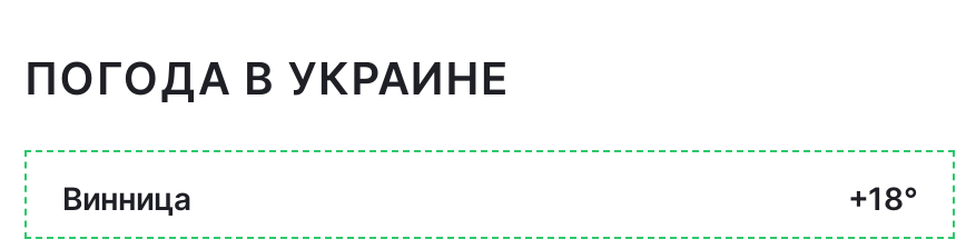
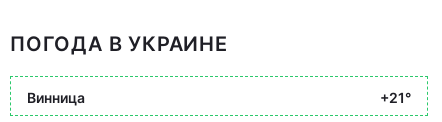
- +18°
+ +21°
